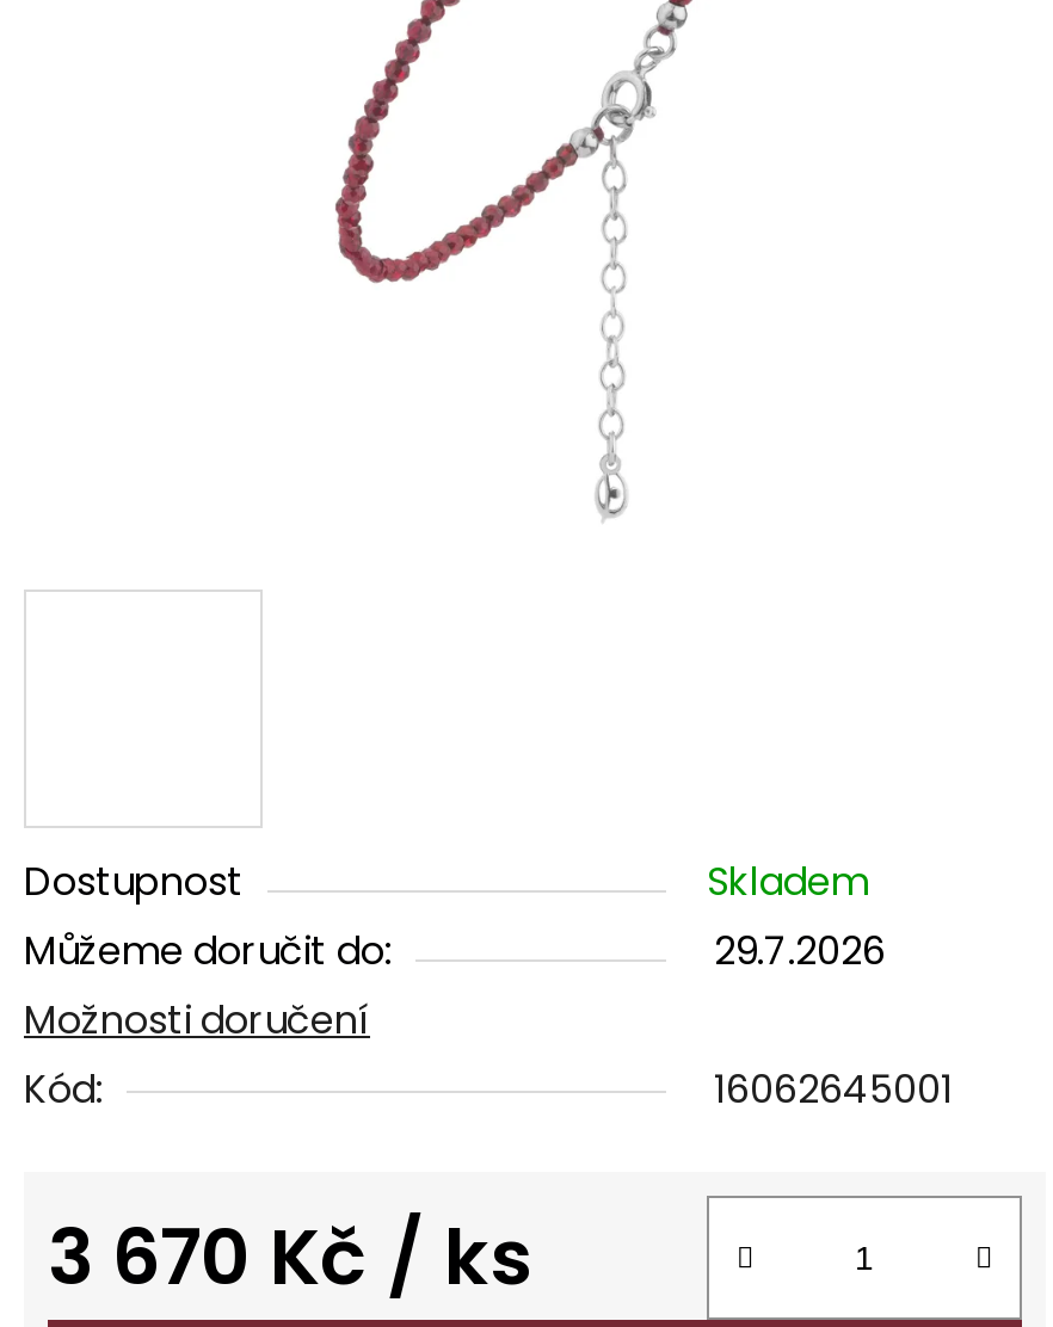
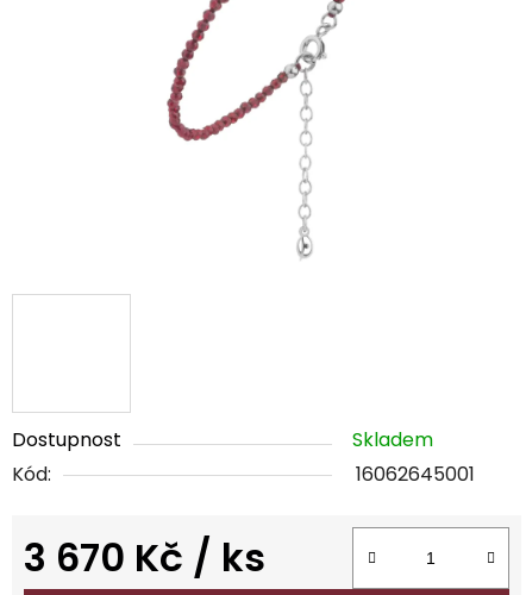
- Můžeme doručit do:
- 29.7.2026
- Možnosti doručení
